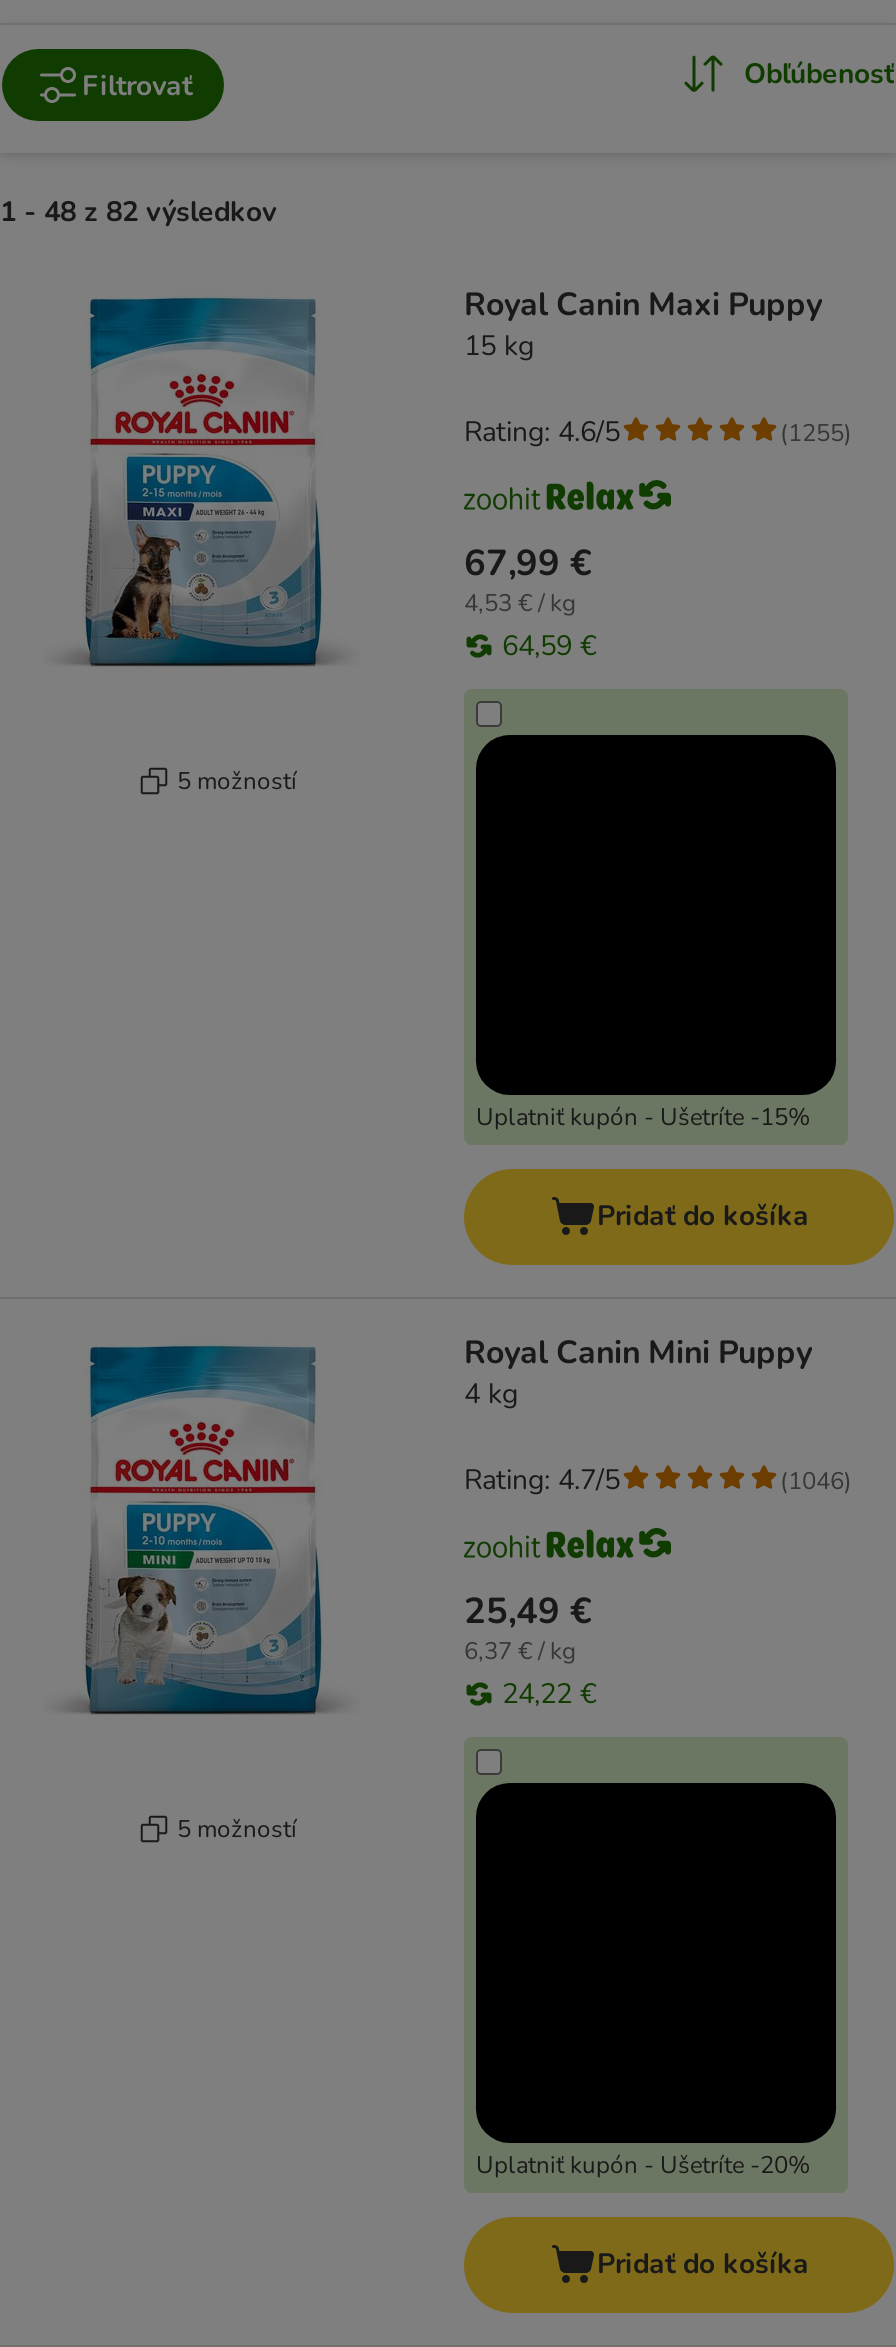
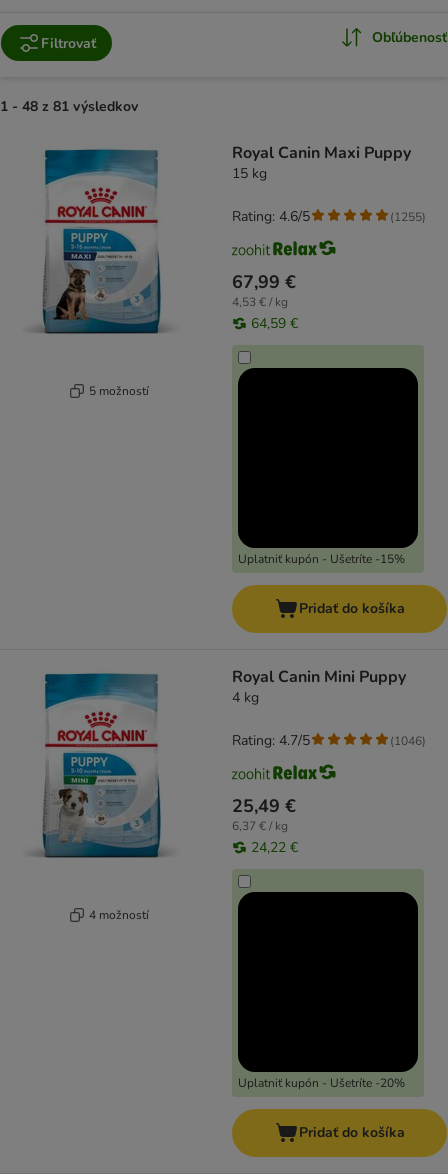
- 1 - 48 z 82 výsledkov
+ 1 - 48 z 81 výsledkov

- 5 možností
+ 4 možností
